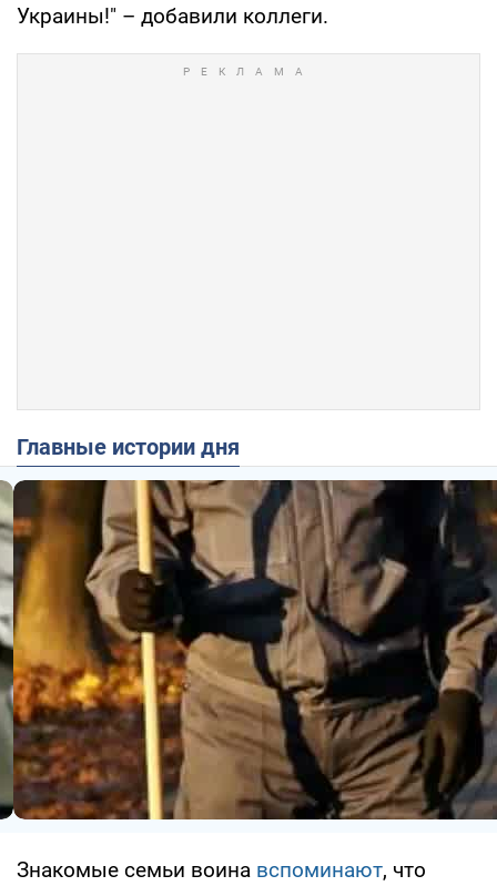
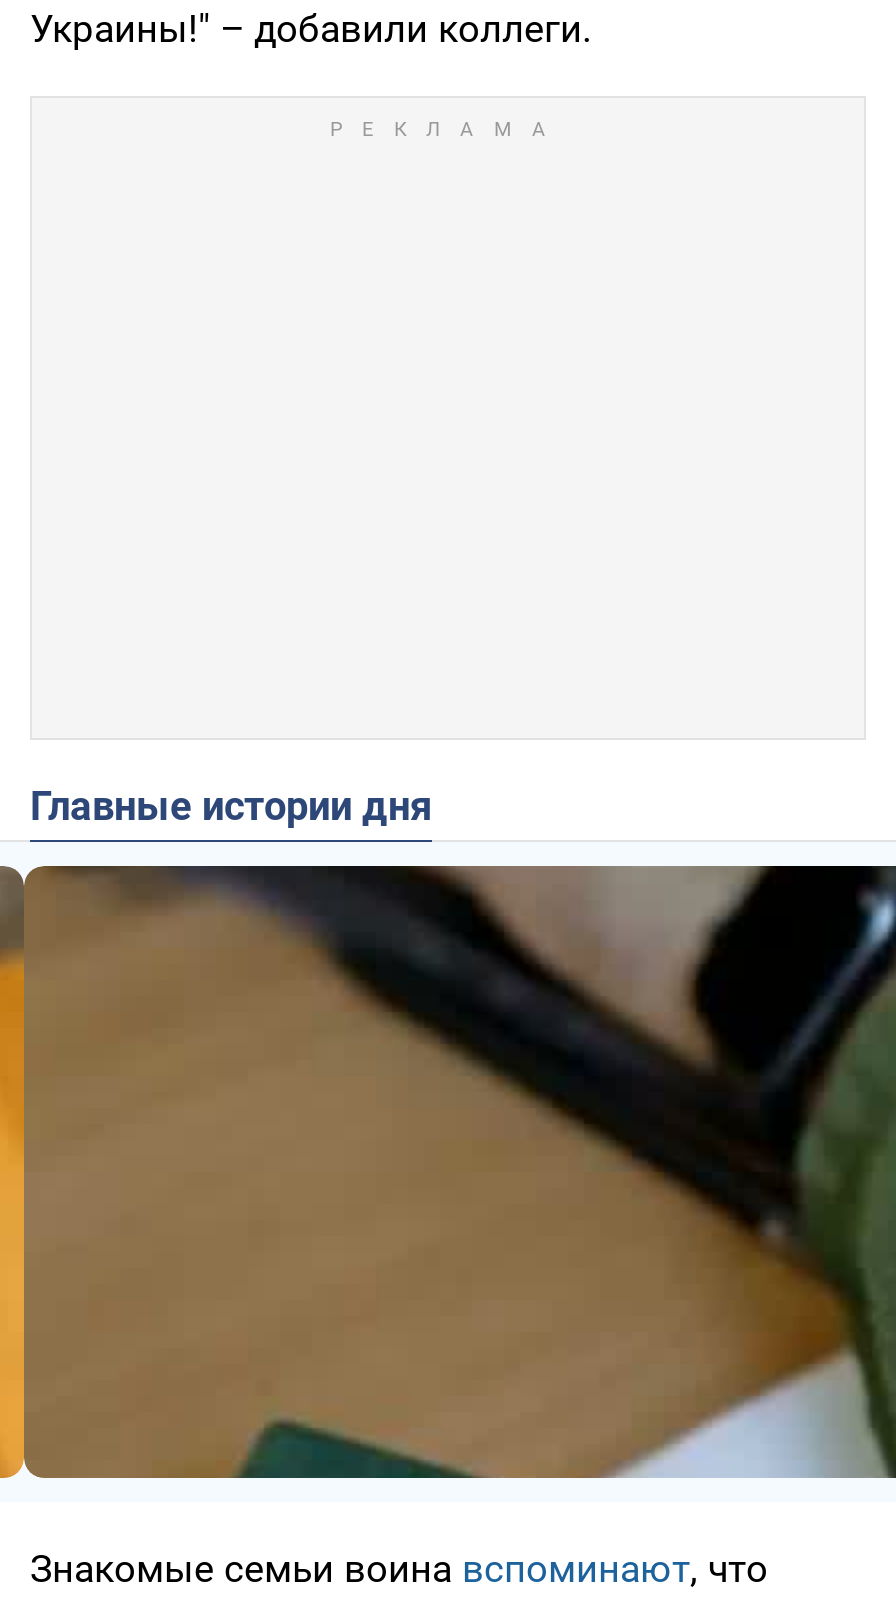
- [image]
+ [image]
